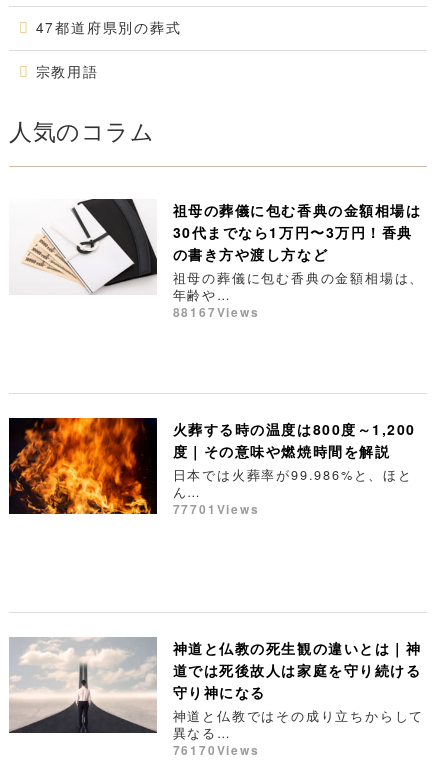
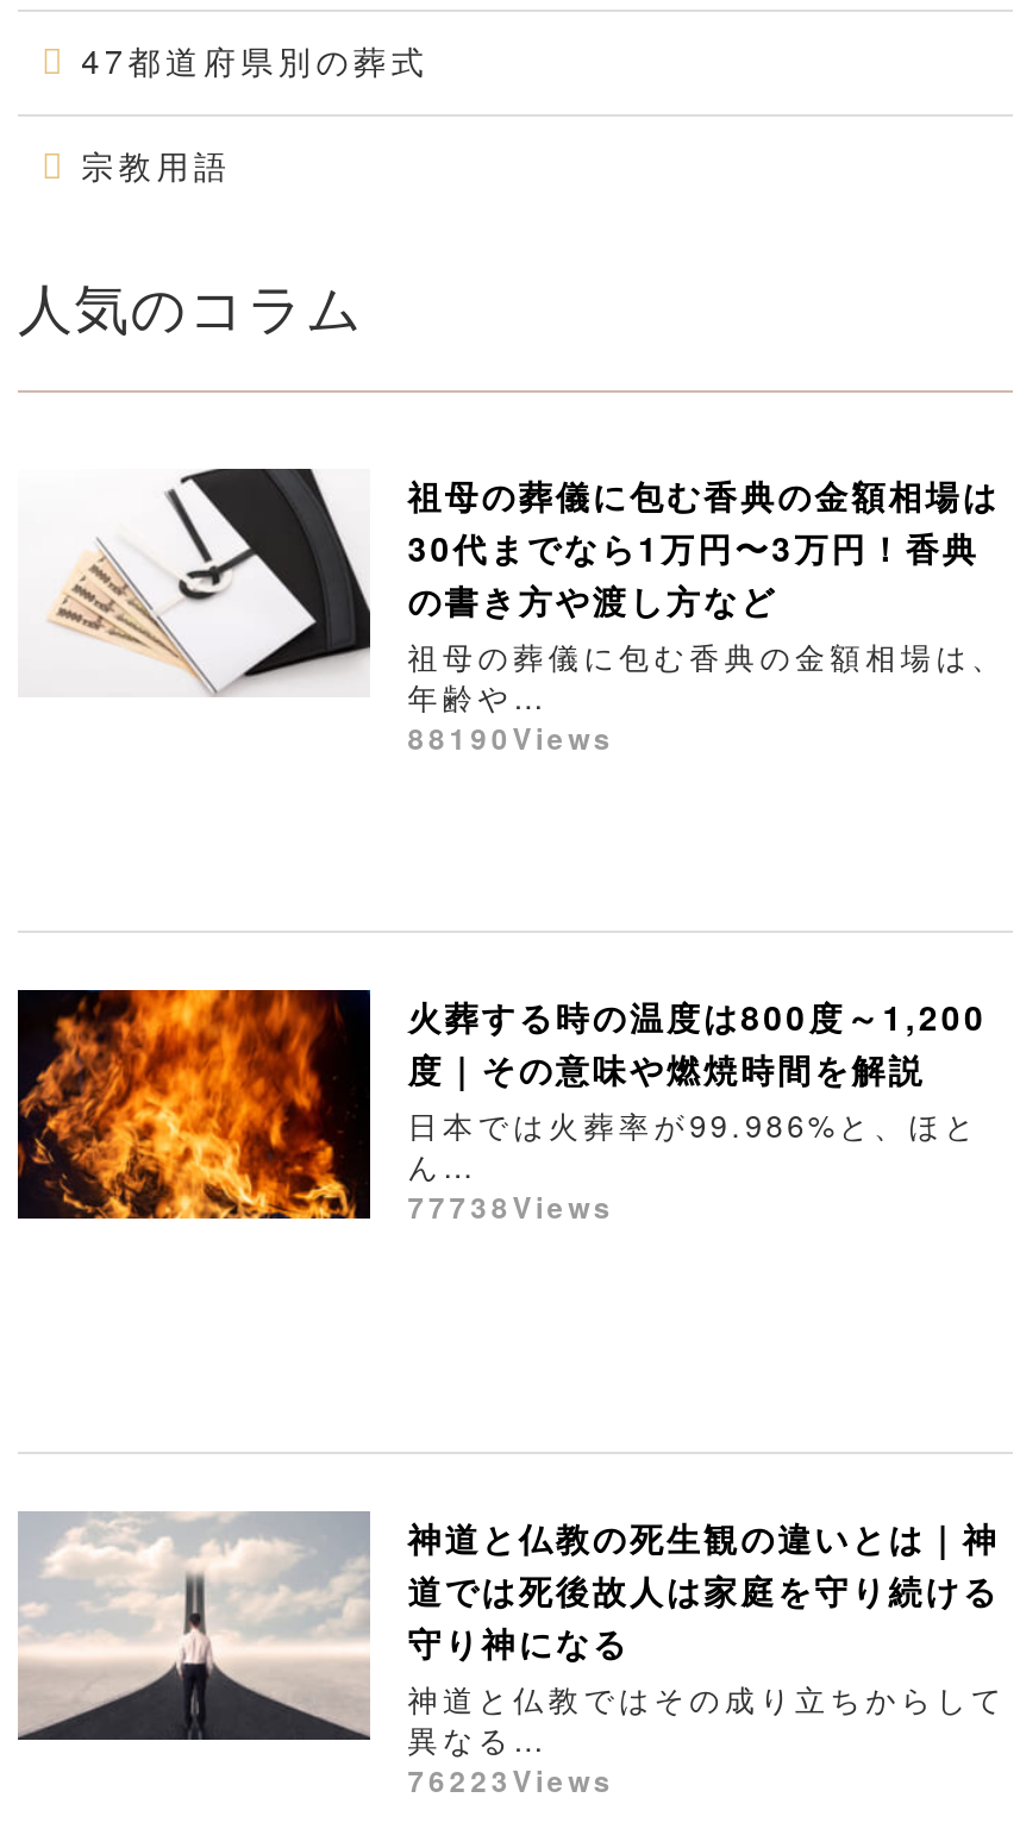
- 88167Views
+ 88190Views

- 77701Views
+ 77738Views

- 76170Views
+ 76223Views
